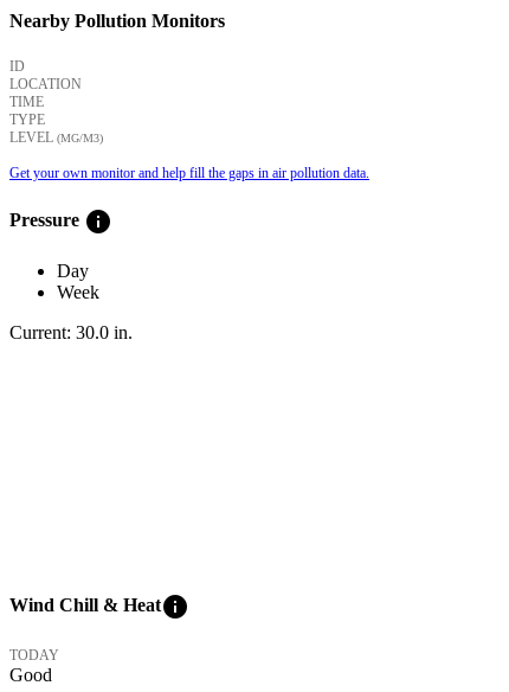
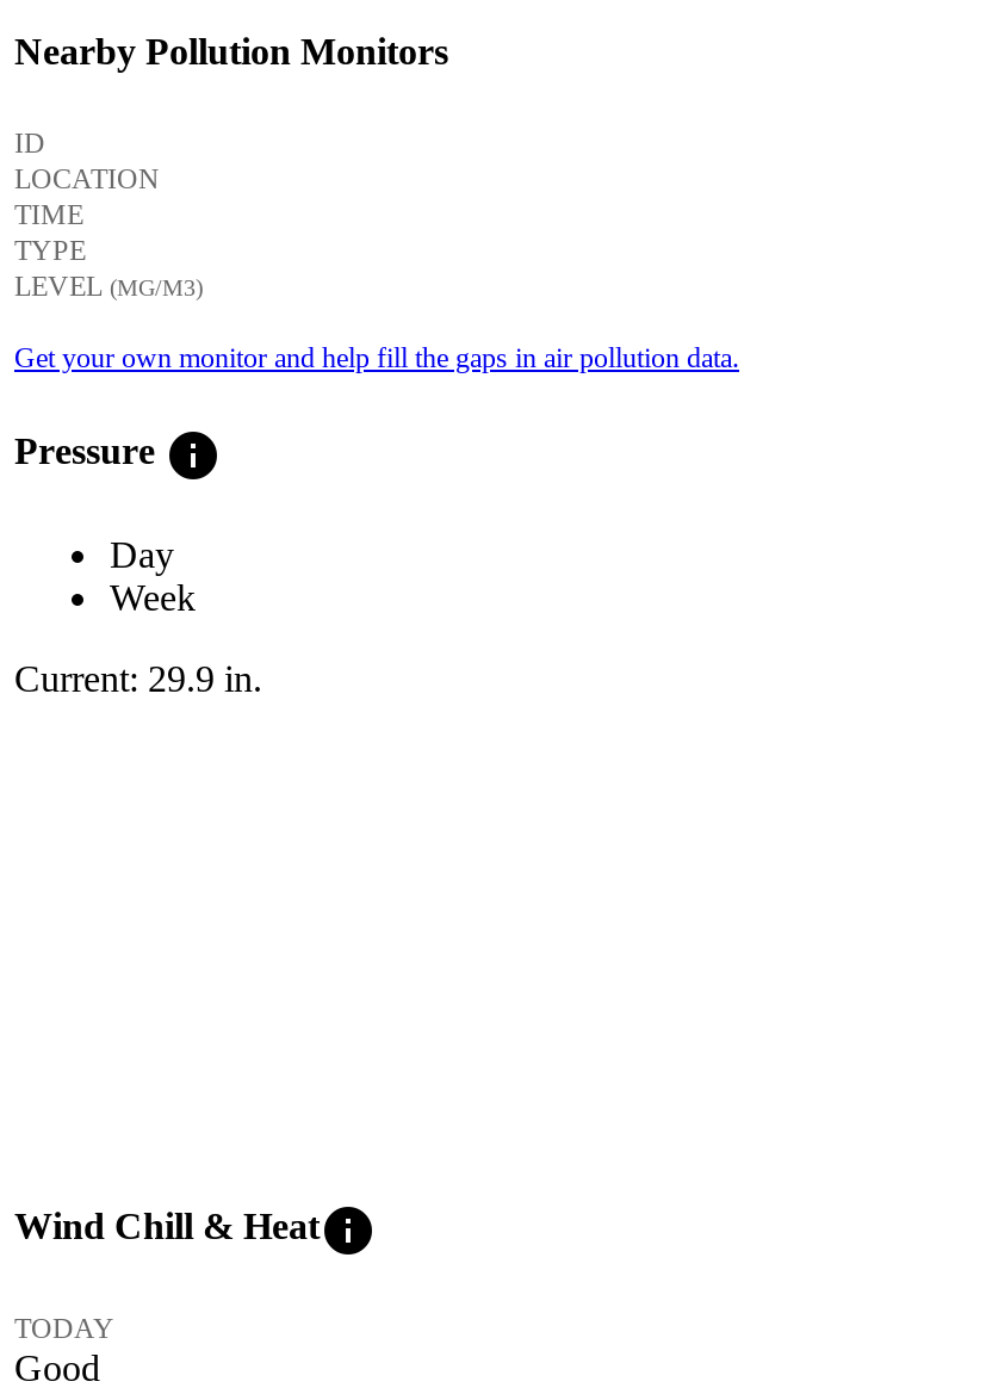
- Current: 30.0 in.
+ Current: 29.9 in.
